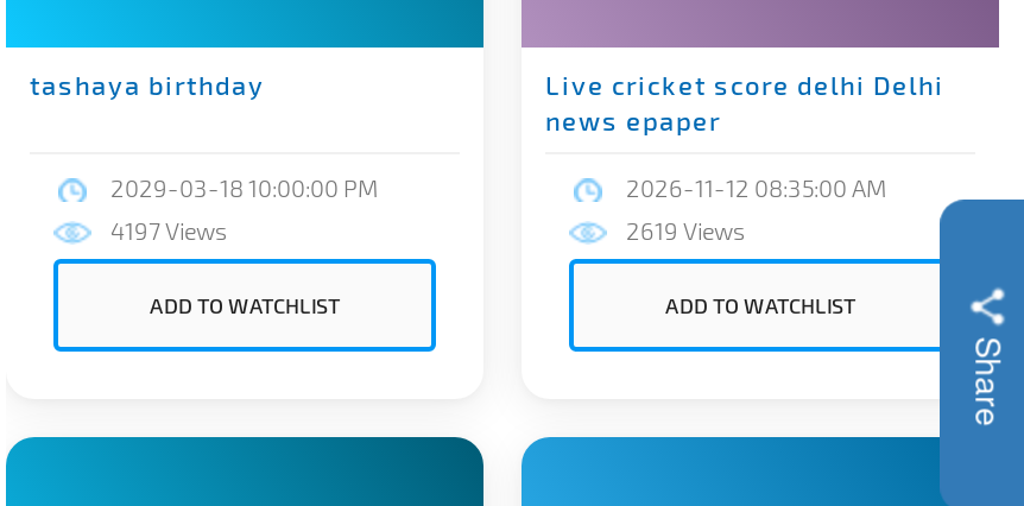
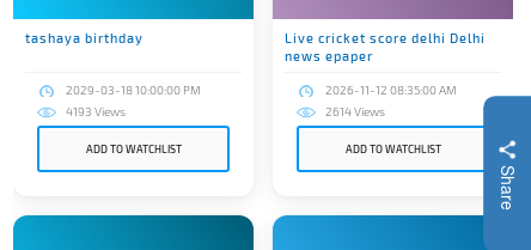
- 4197 Views
+ 4193 Views

- 2619 Views
+ 2614 Views
